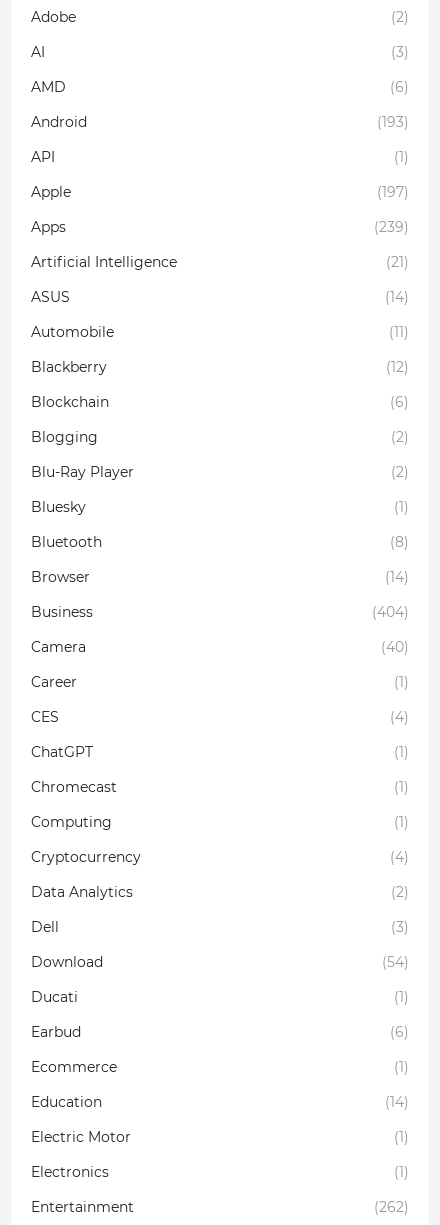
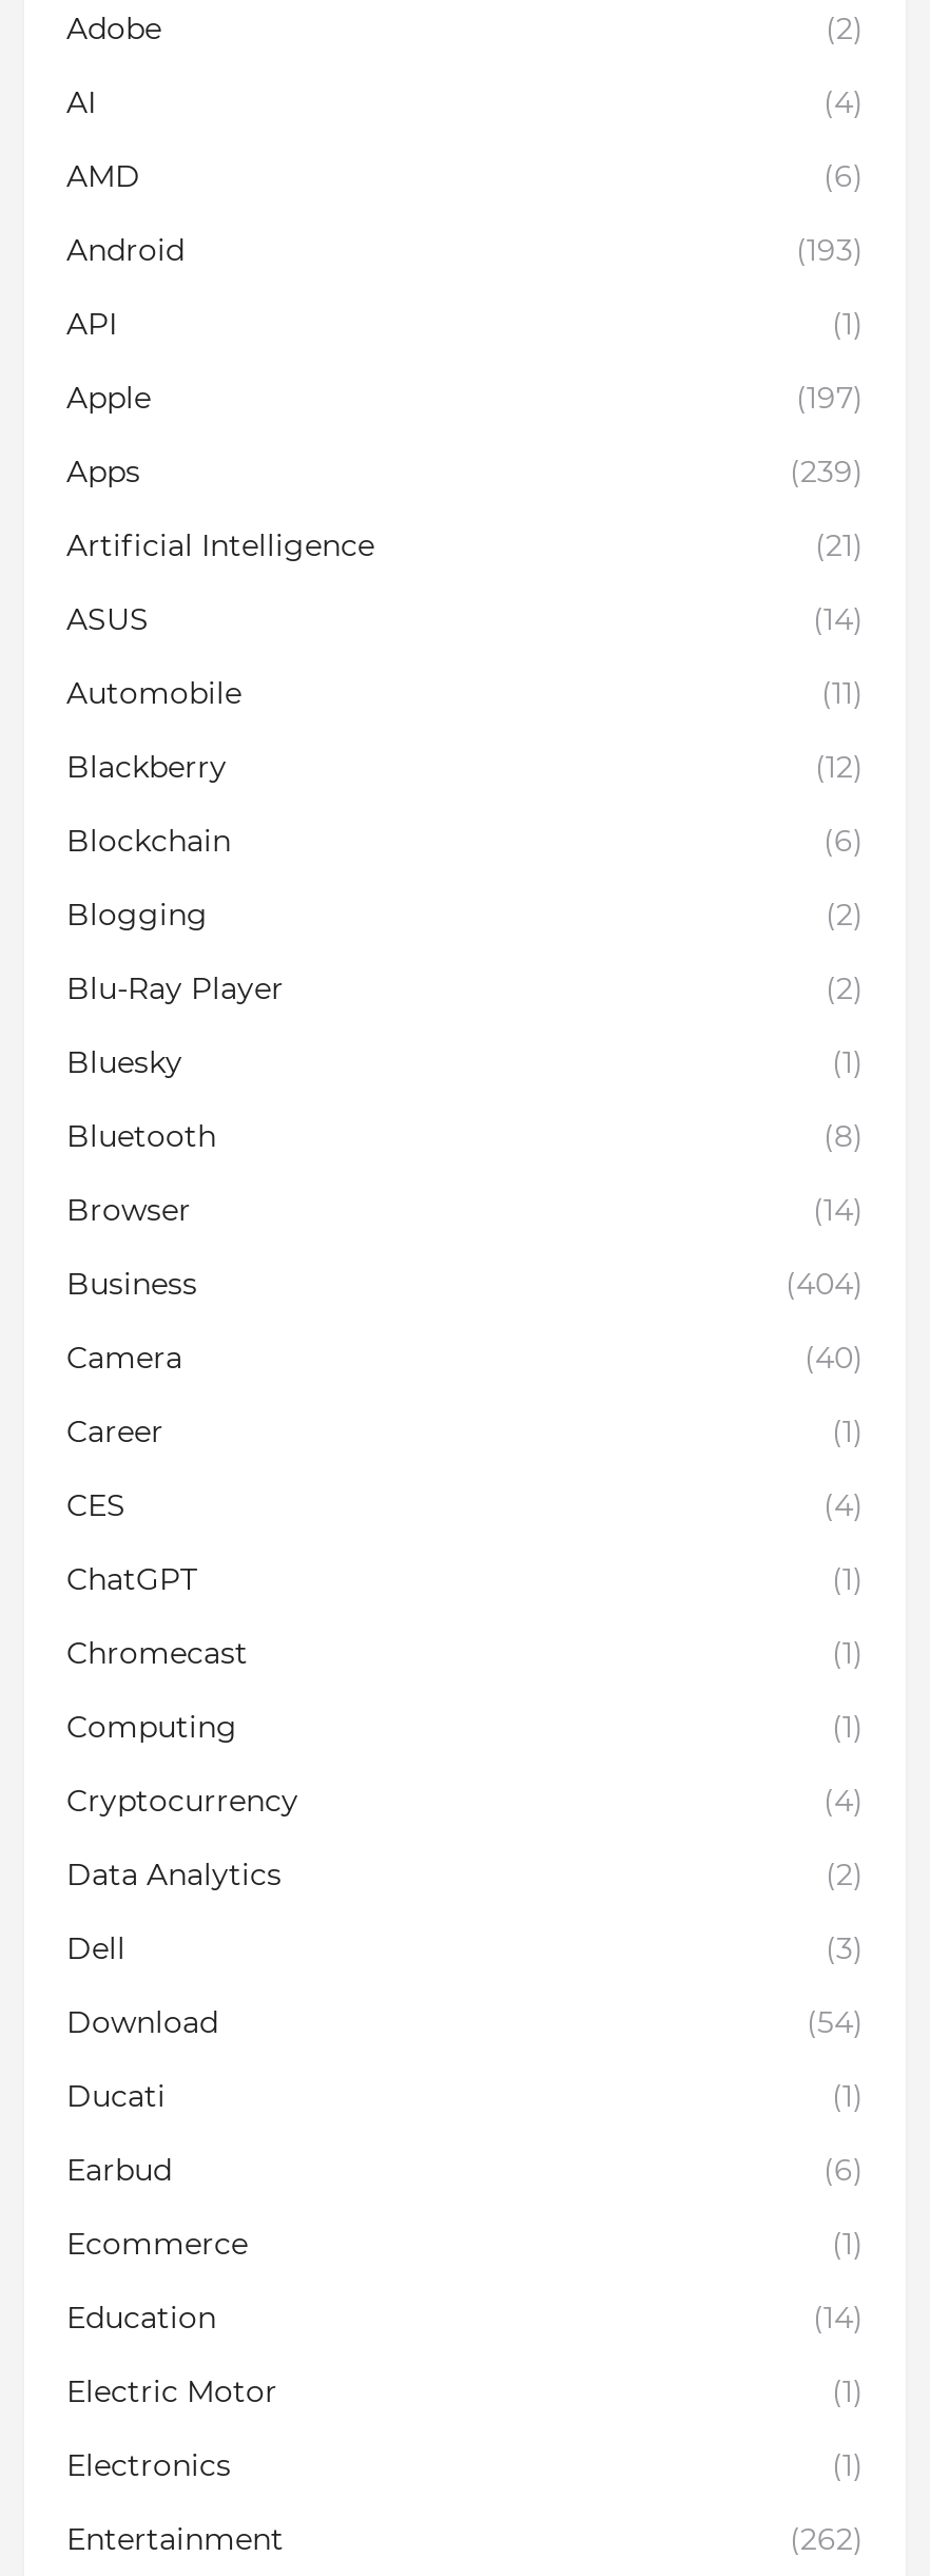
- (3)
+ (4)
